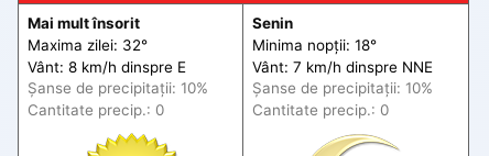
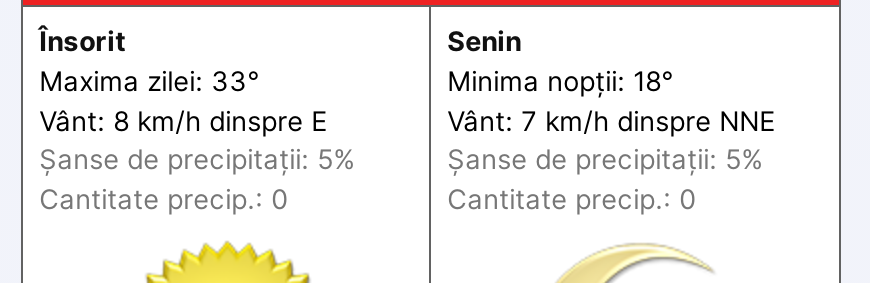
- Mai mult însorit
- Maxima zilei: 32°
+ Însorit
+ Maxima zilei: 33°

- Șanse de precipitații: 10%
+ Șanse de precipitații: 5%

- Șanse de precipitații: 10%
+ Șanse de precipitații: 5%
